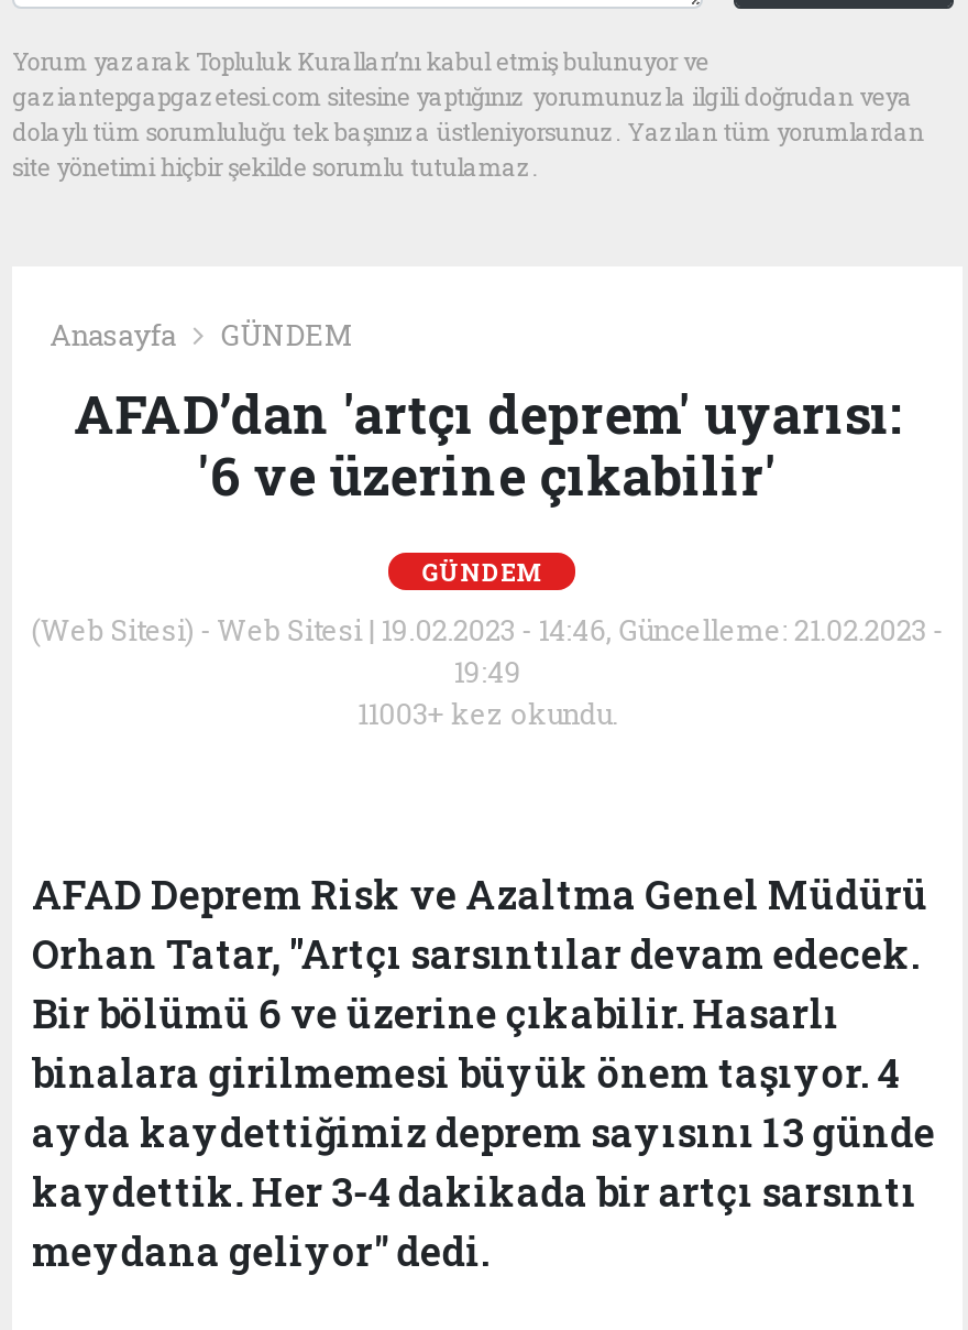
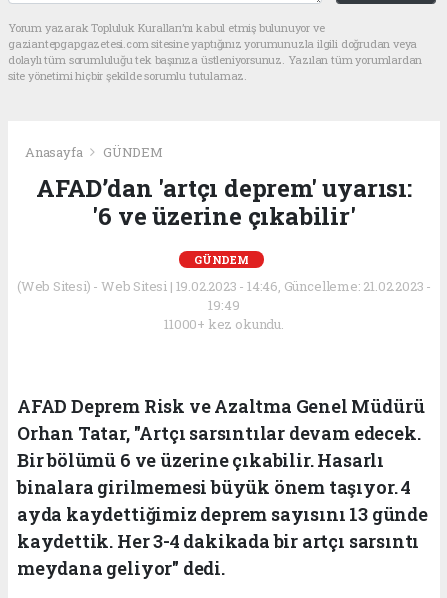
- 11003+ kez okundu.
+ 11000+ kez okundu.
